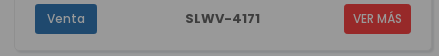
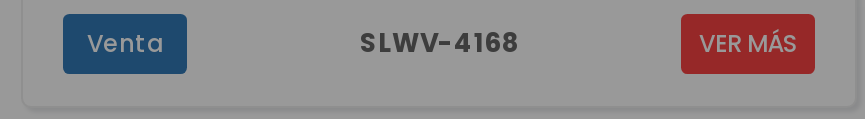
- SLWV-4171
+ SLWV-4168
